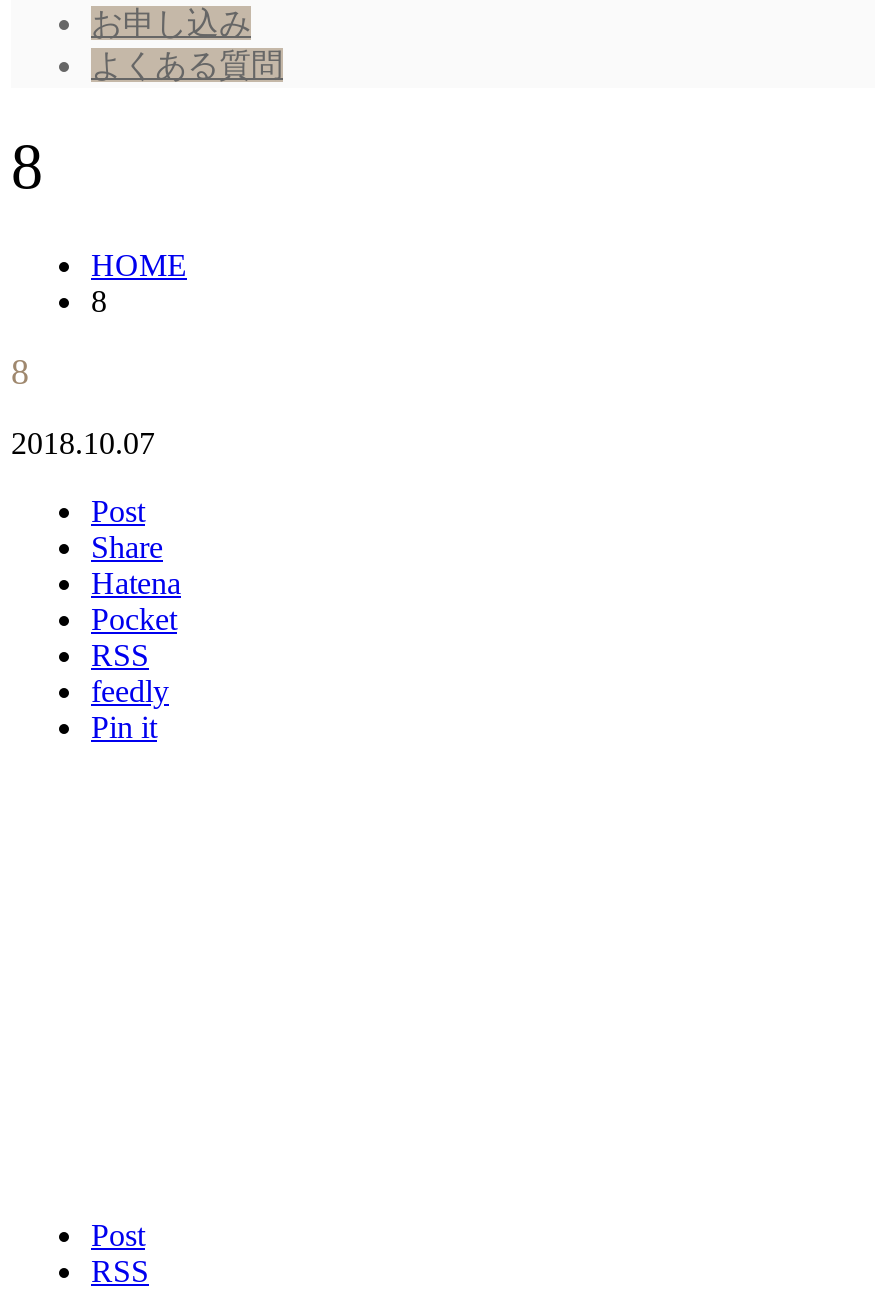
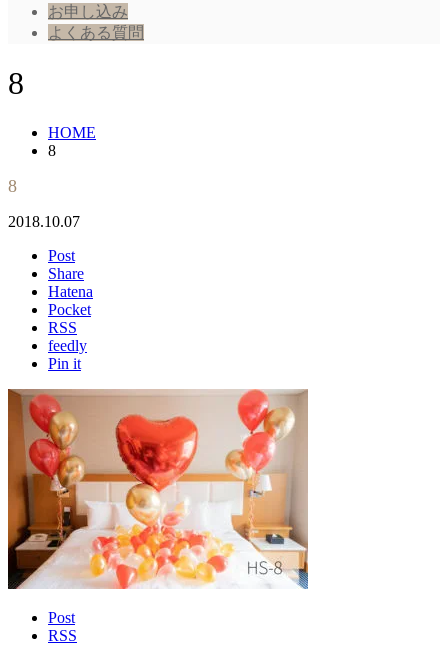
+ [image]
